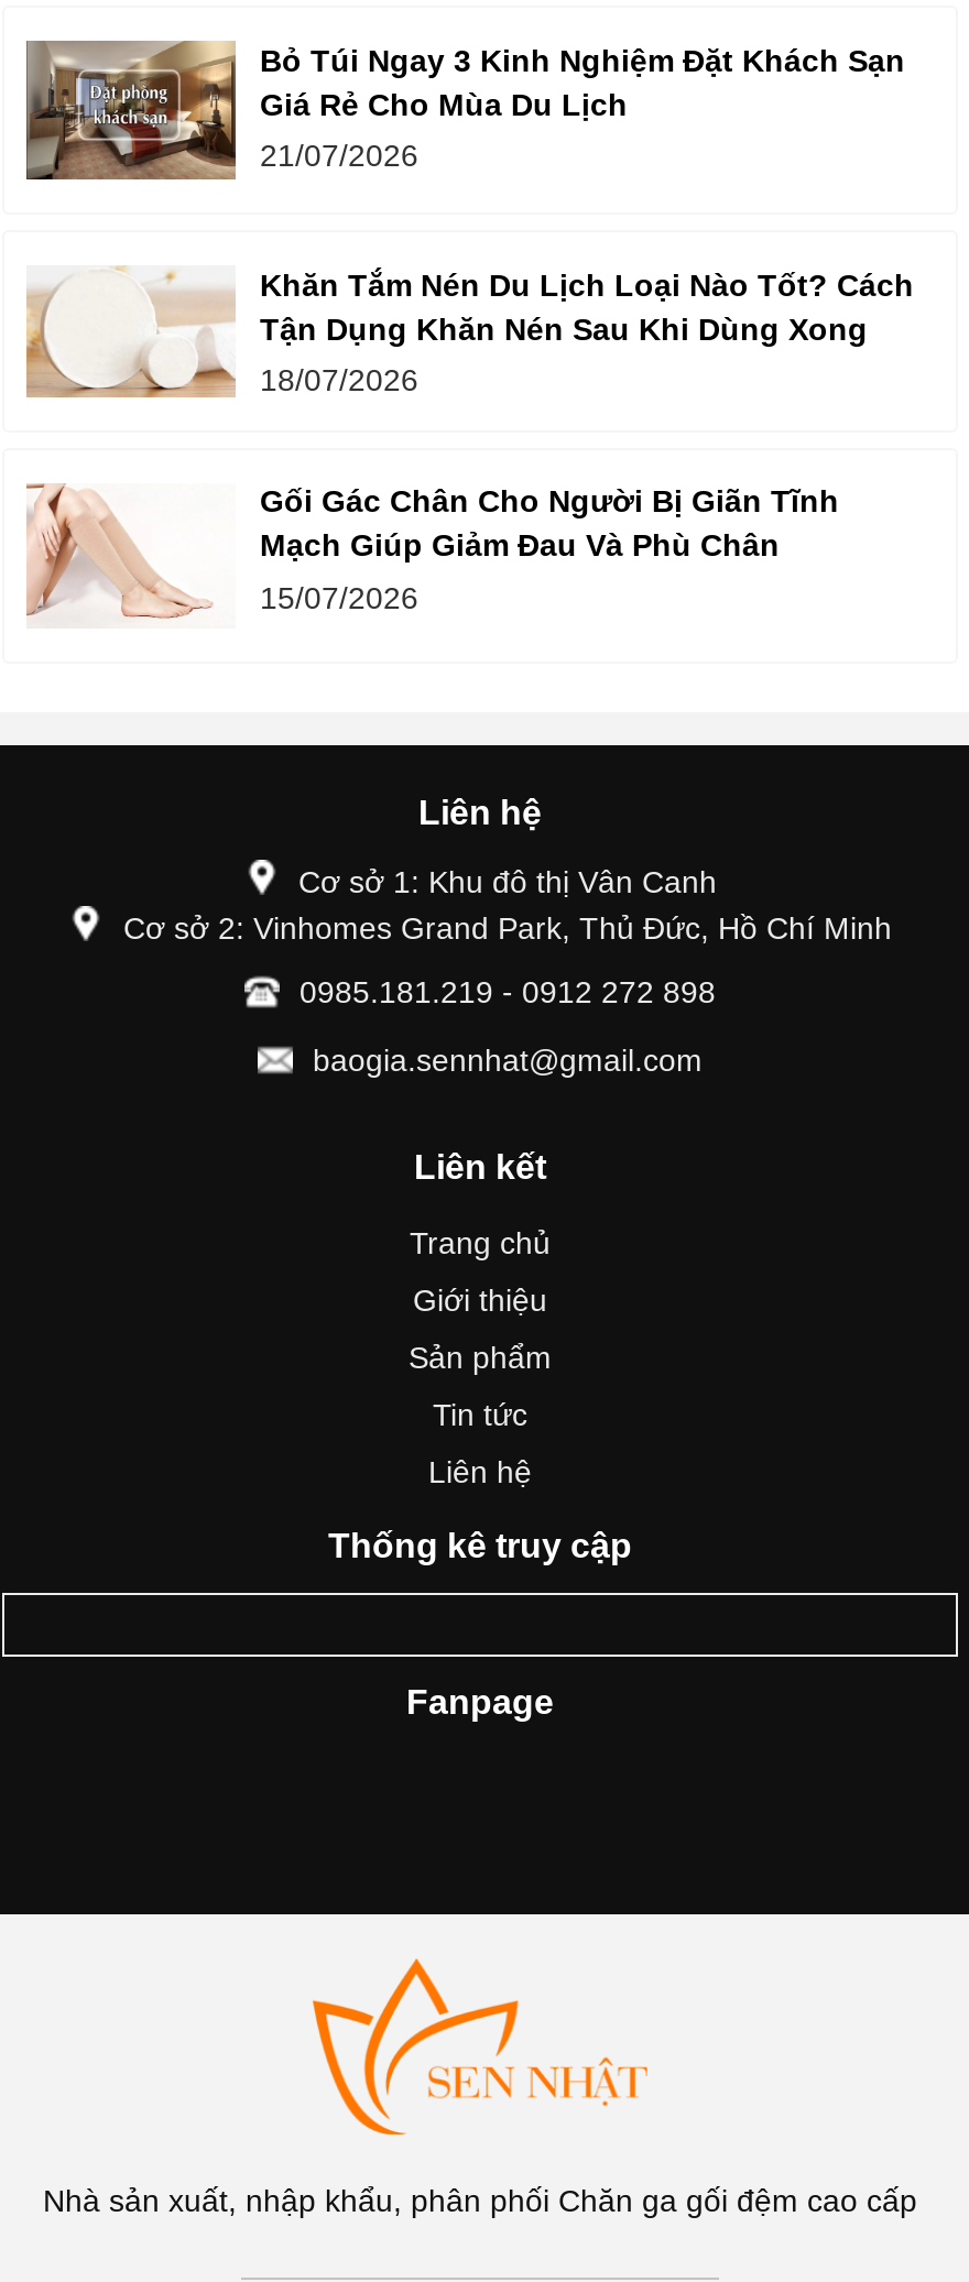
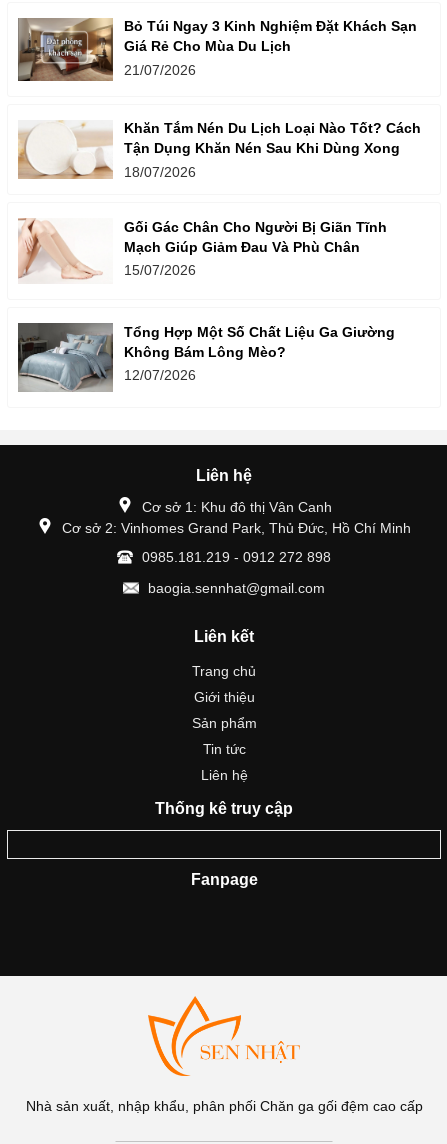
+ [image]
+ Tổng Hợp Một Số Chất Liệu Ga Giường
+ Không Bám Lông Mèo?
+ 12/07/2026
